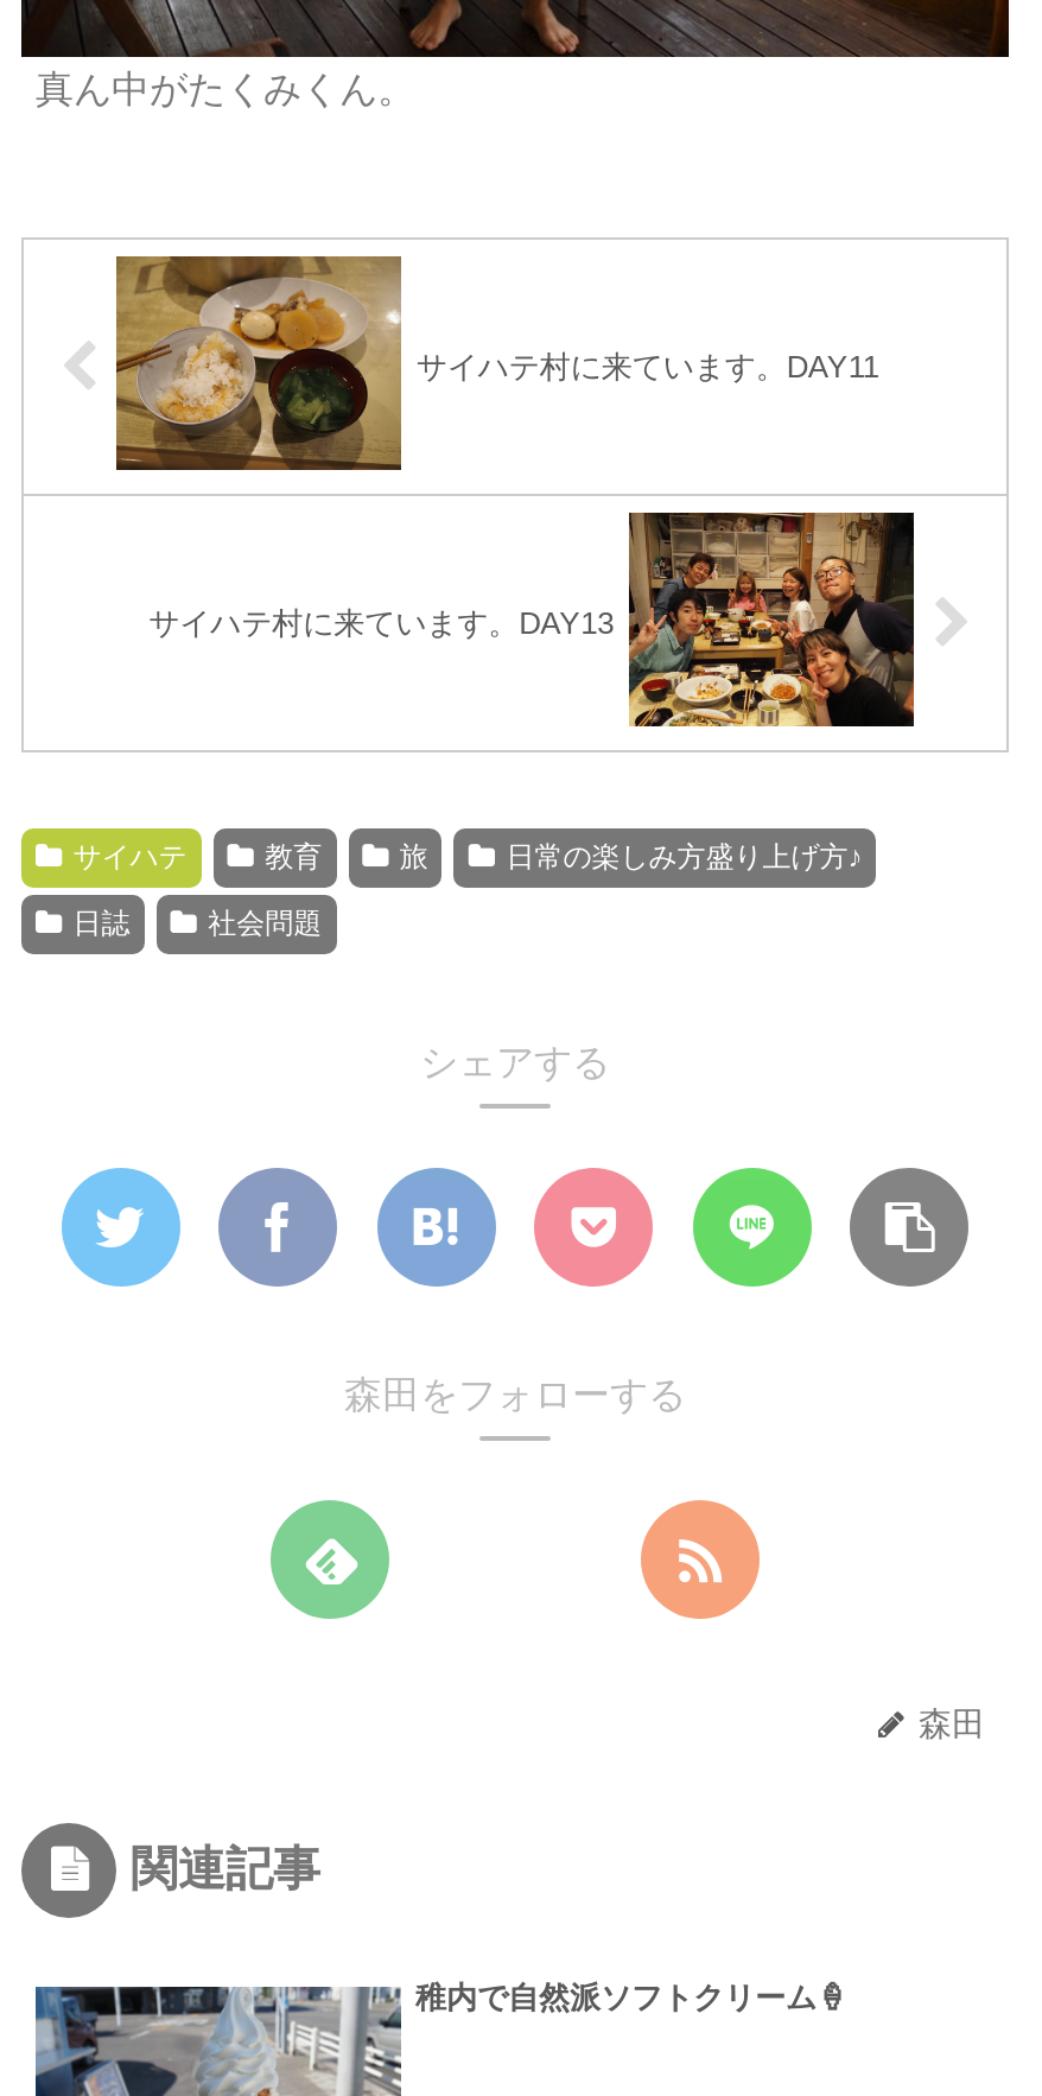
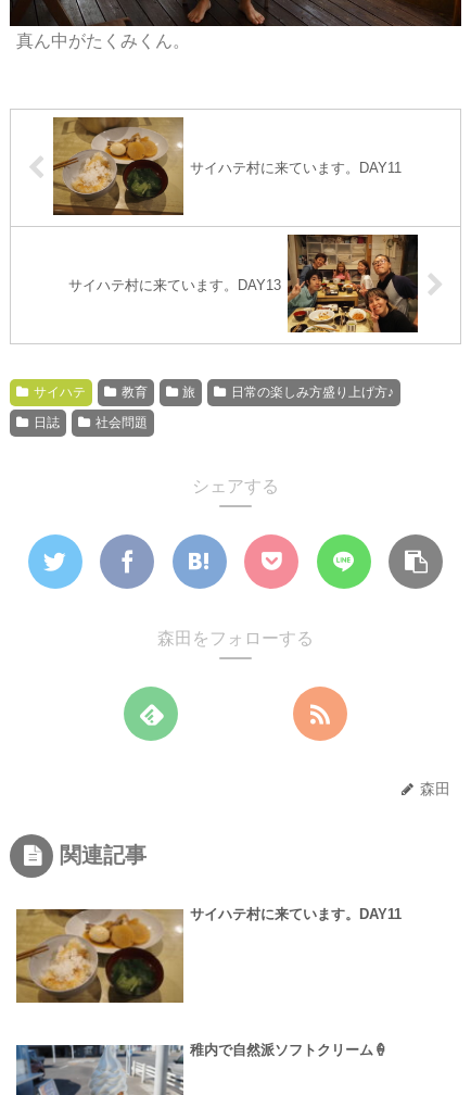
+ [image]
+ サイハテ村に来ています。DAY11
